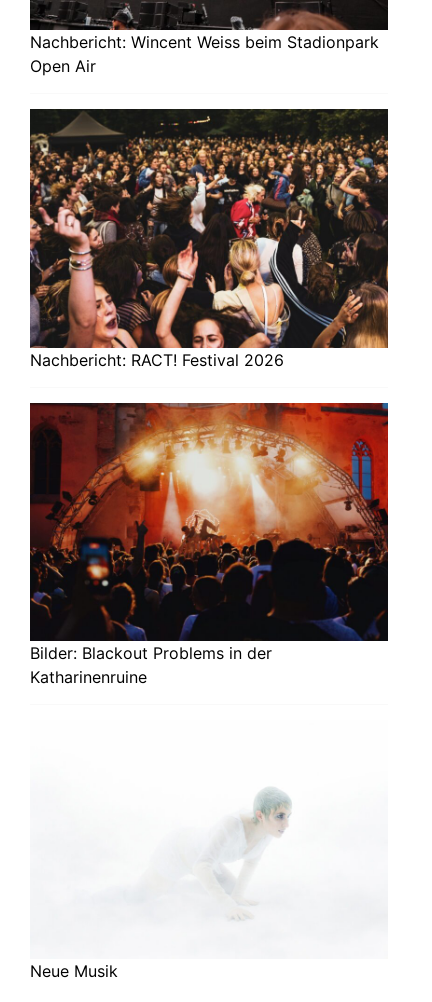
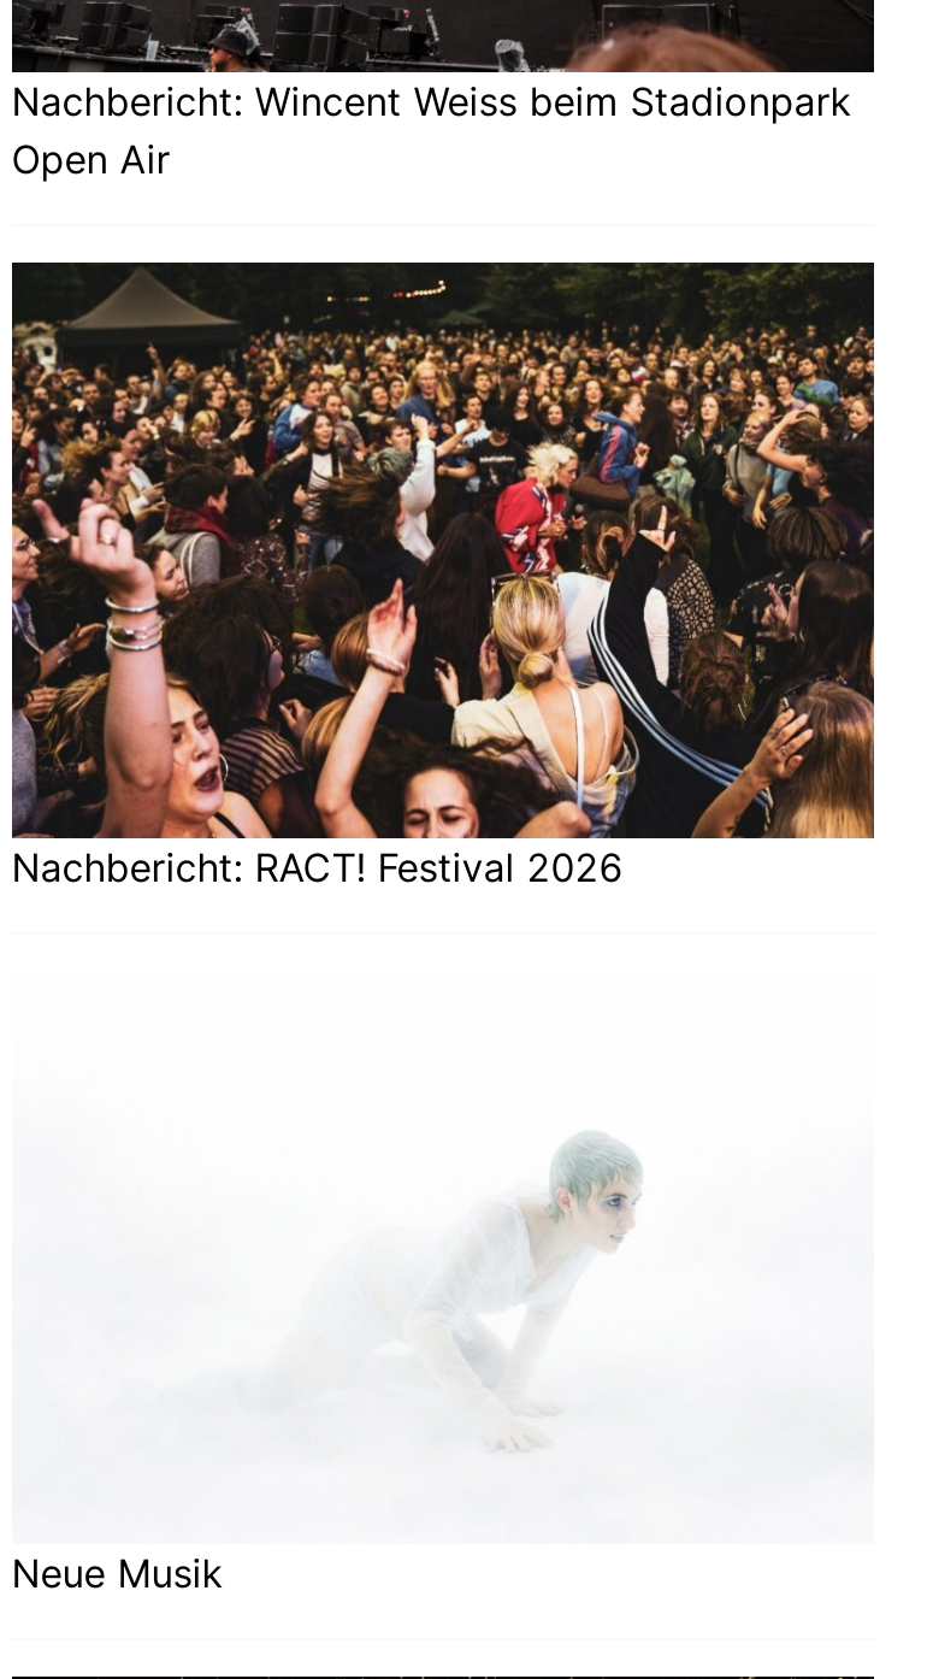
- [image]
- Bilder: Blackout Problems in der
- Katharinenruine
